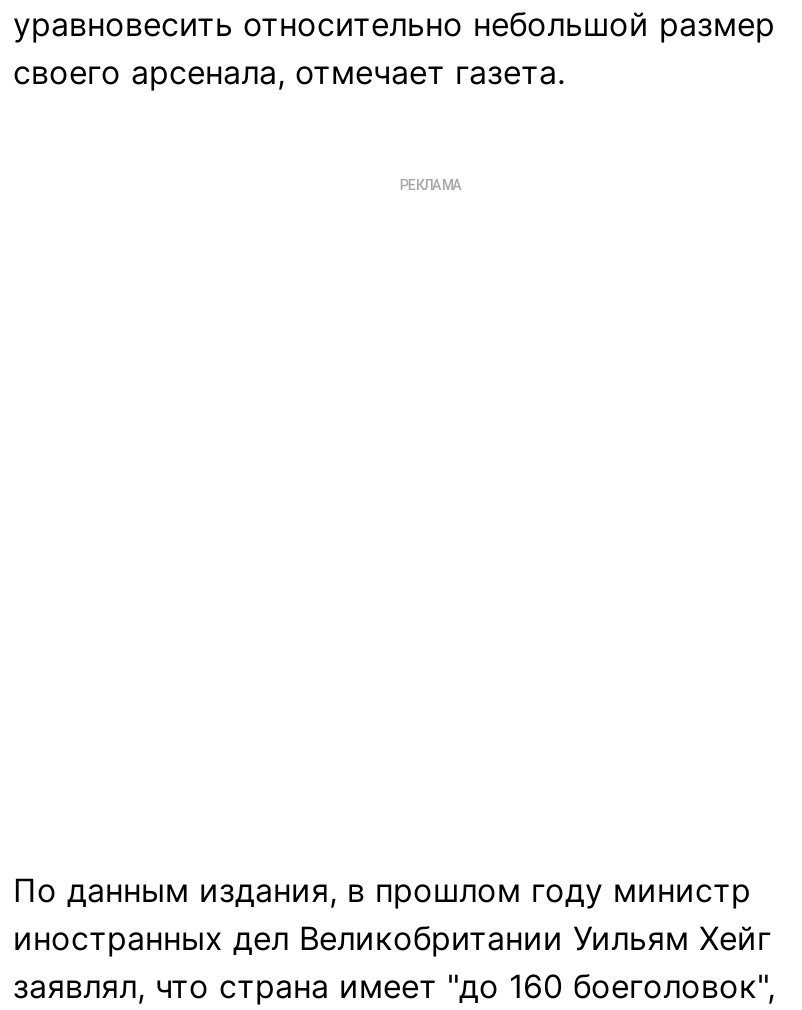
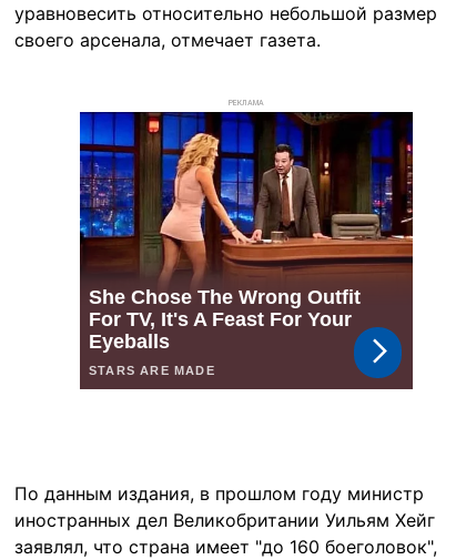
+ [image]
